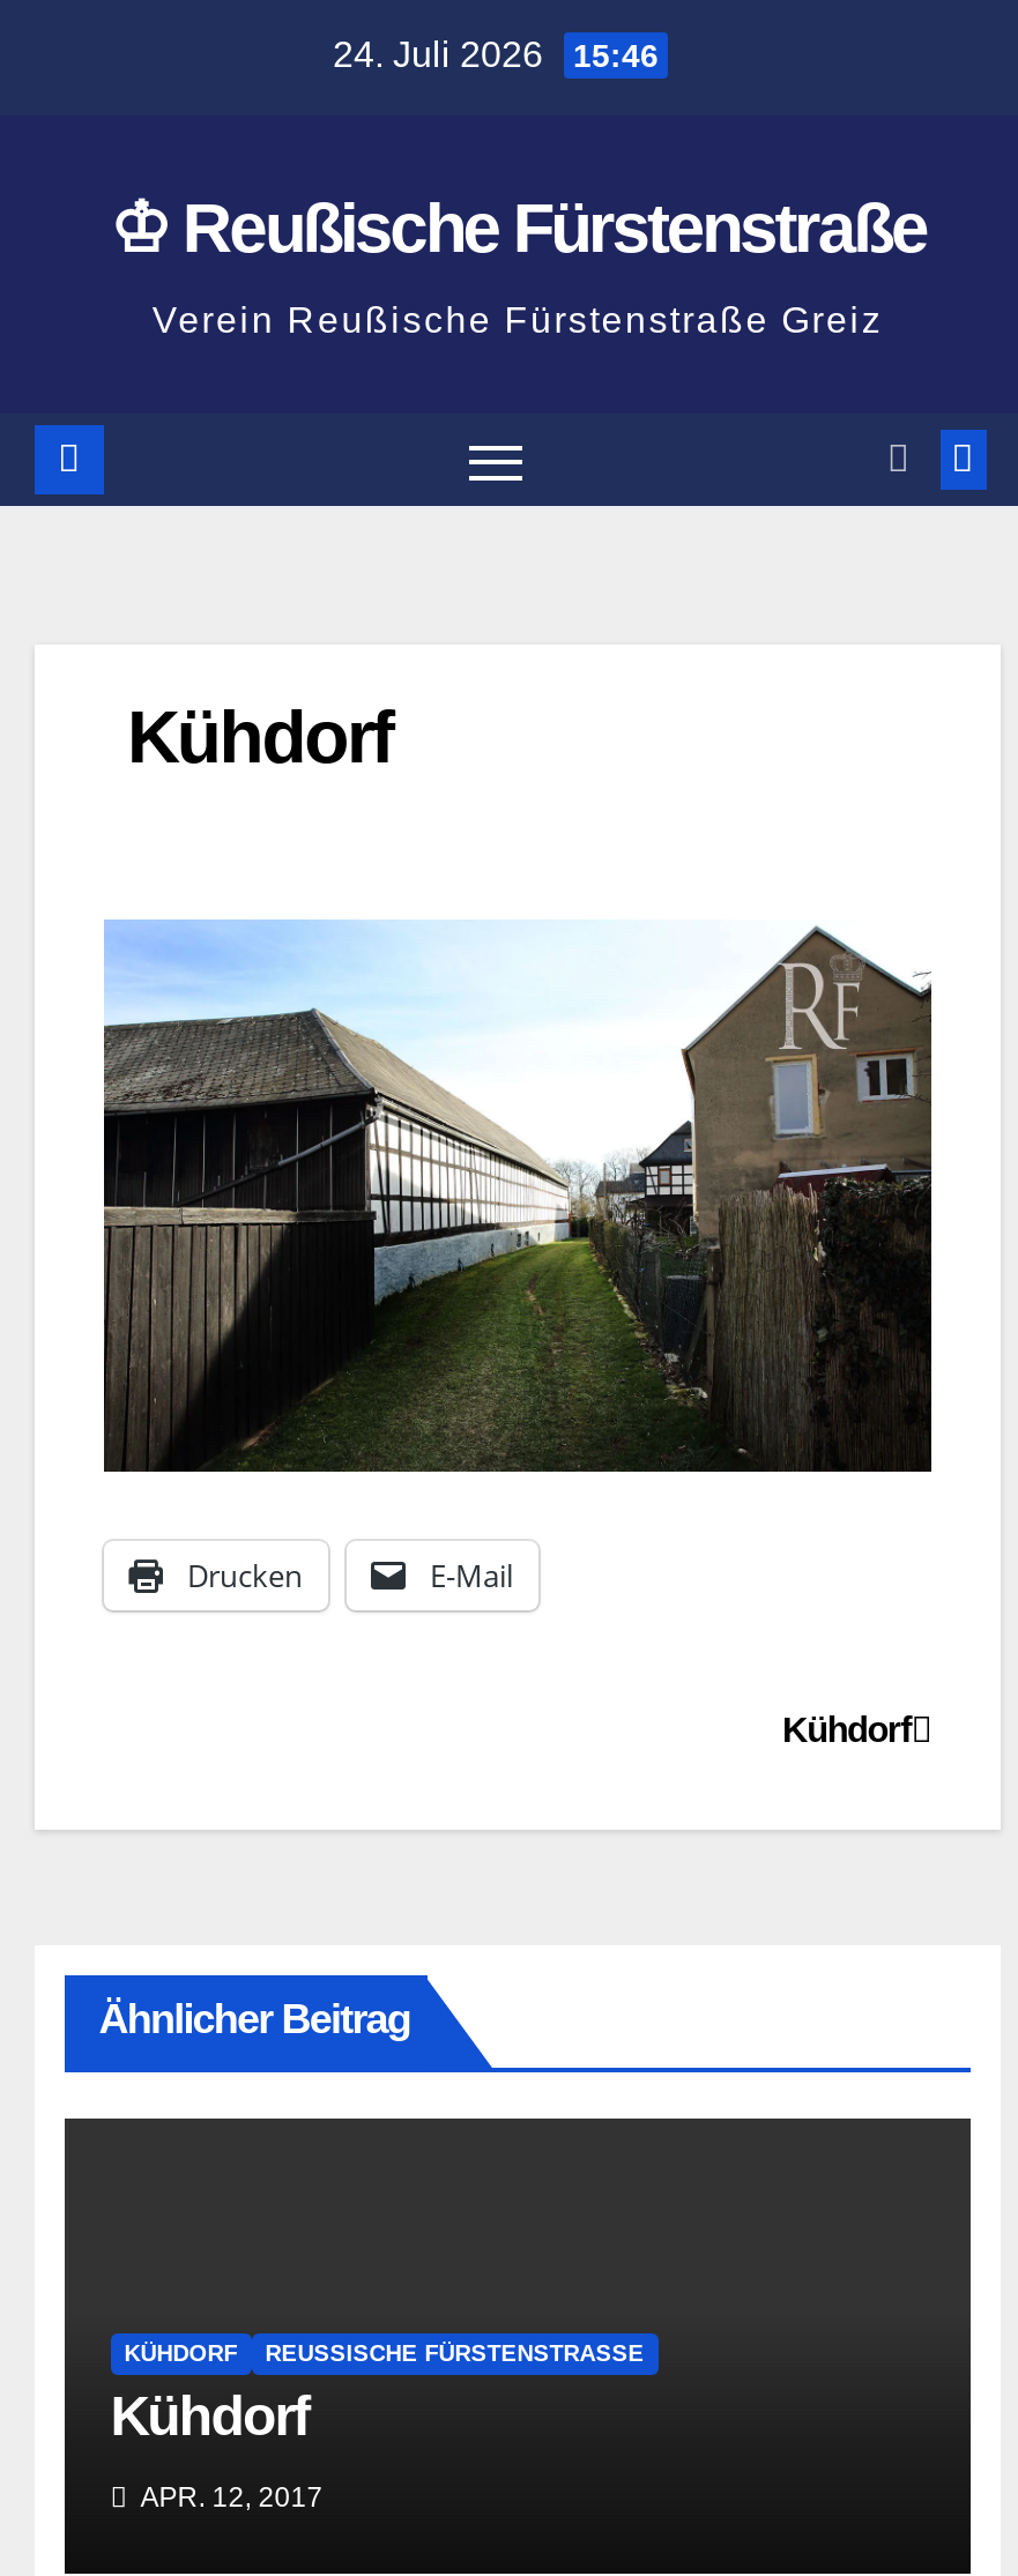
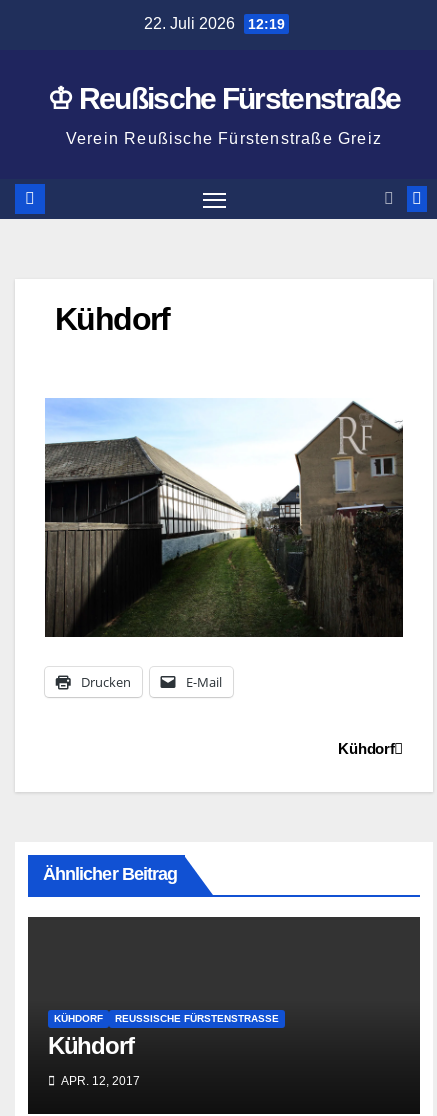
- 24. Juli 2026 15:46
+ 22. Juli 2026 12:19
